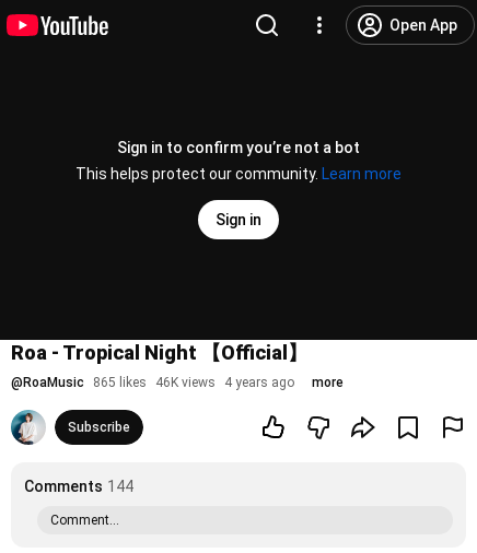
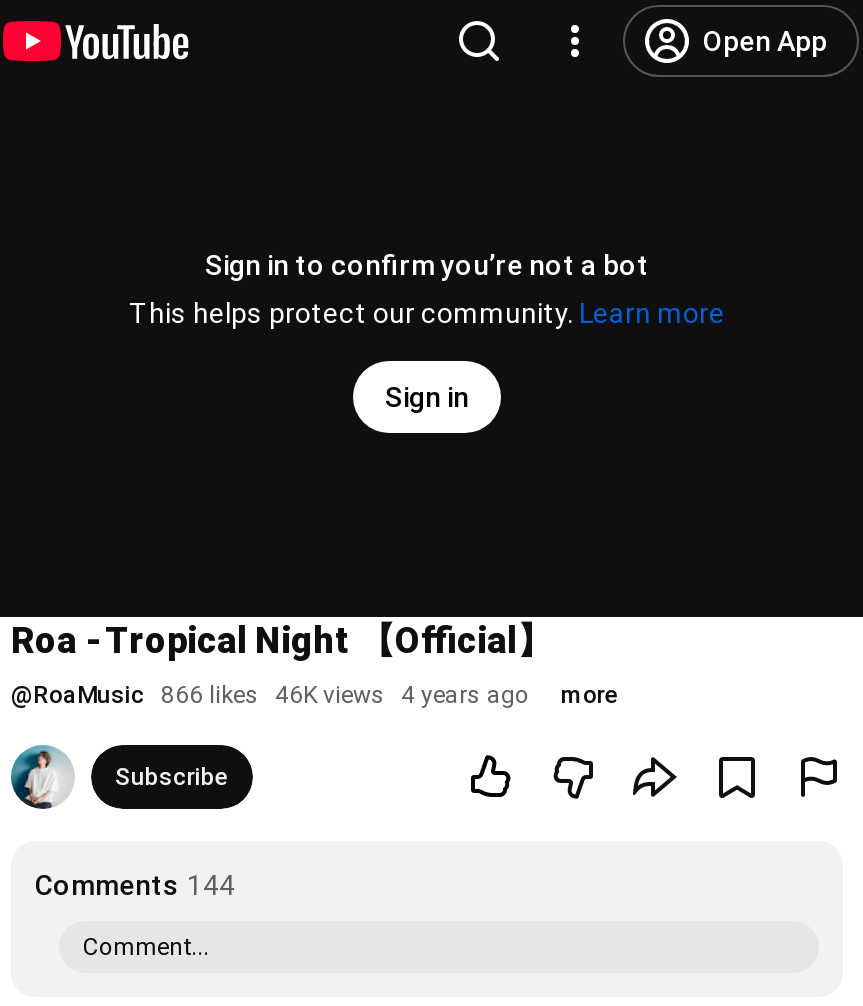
- @RoaMusic 865 likes 46K views 4 years ago
+ @RoaMusic 866 likes 46K views 4 years ago
